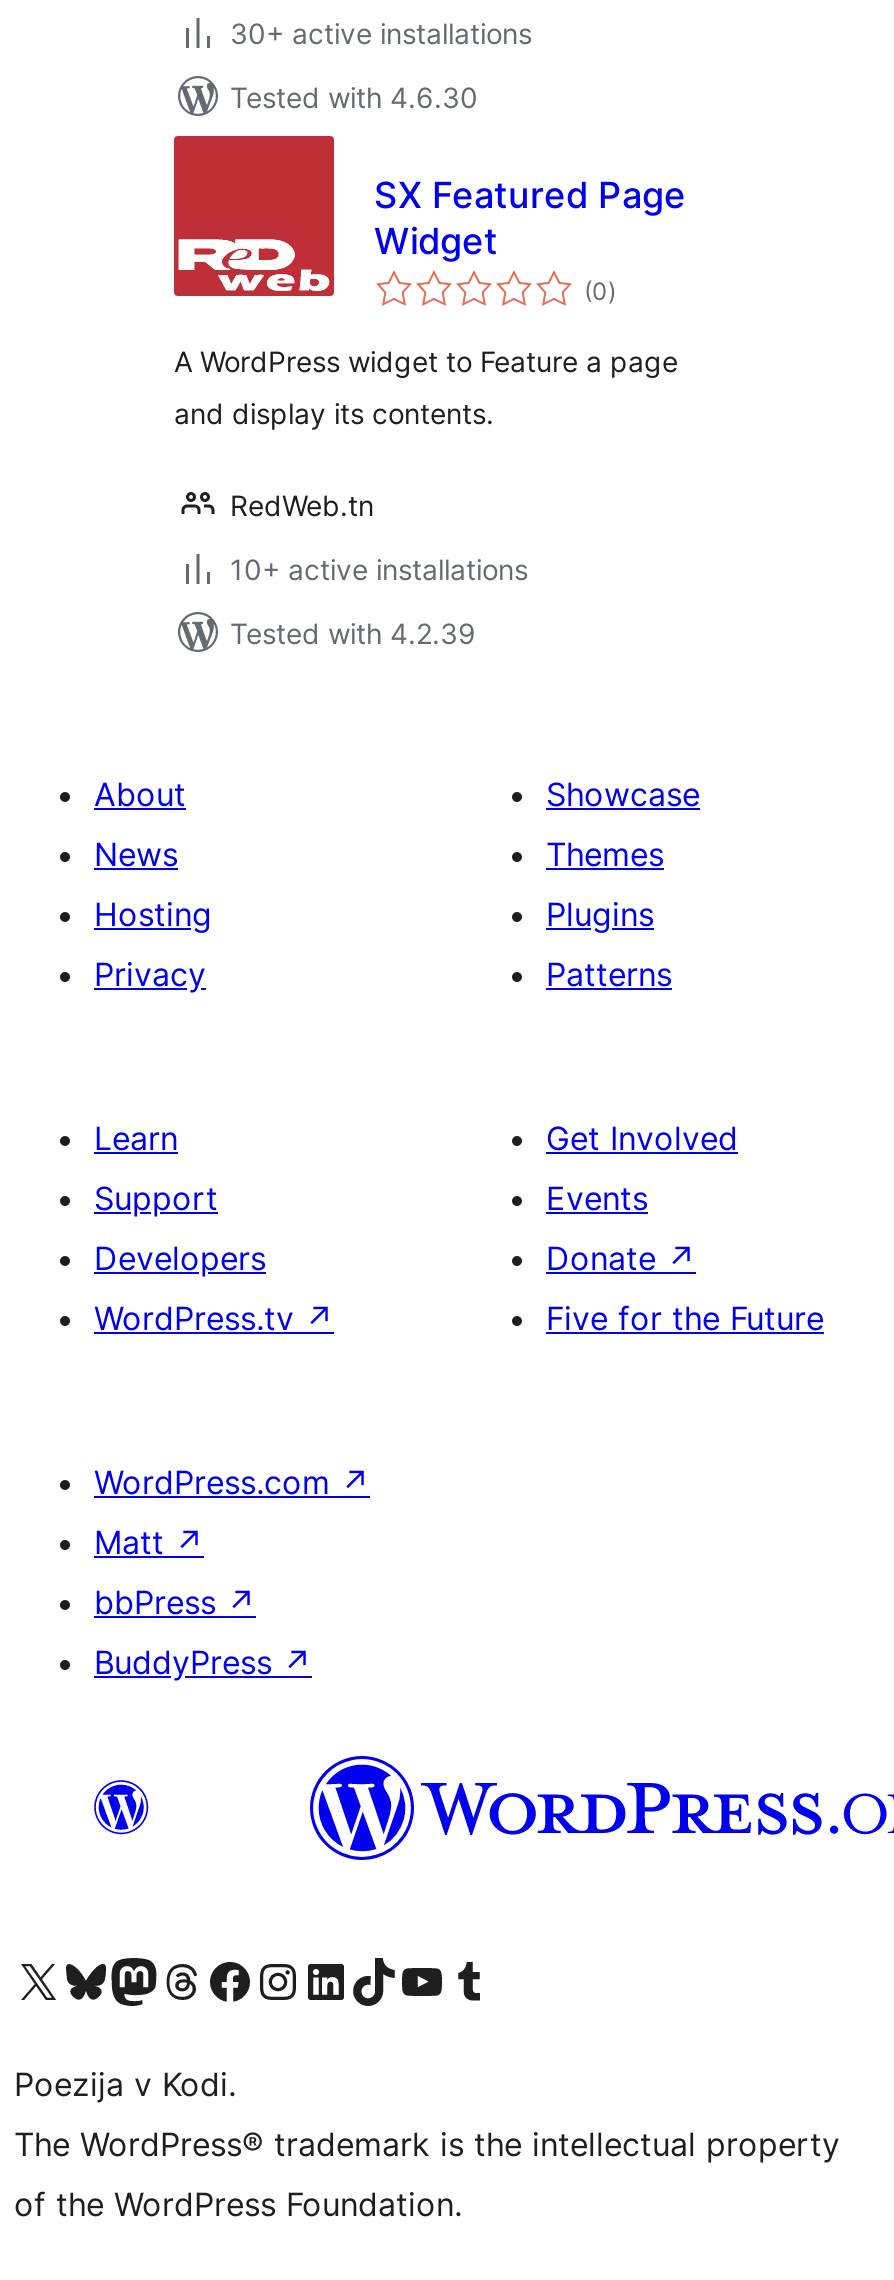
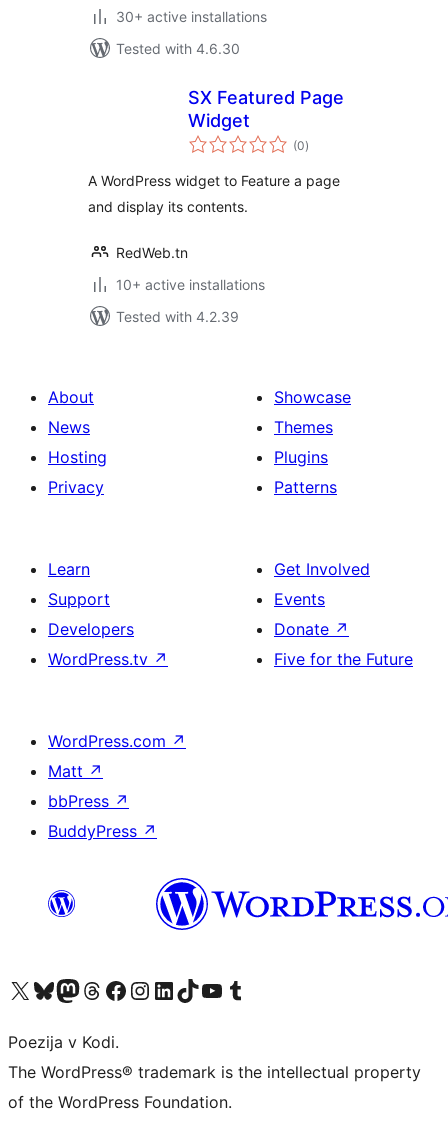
- [image]
